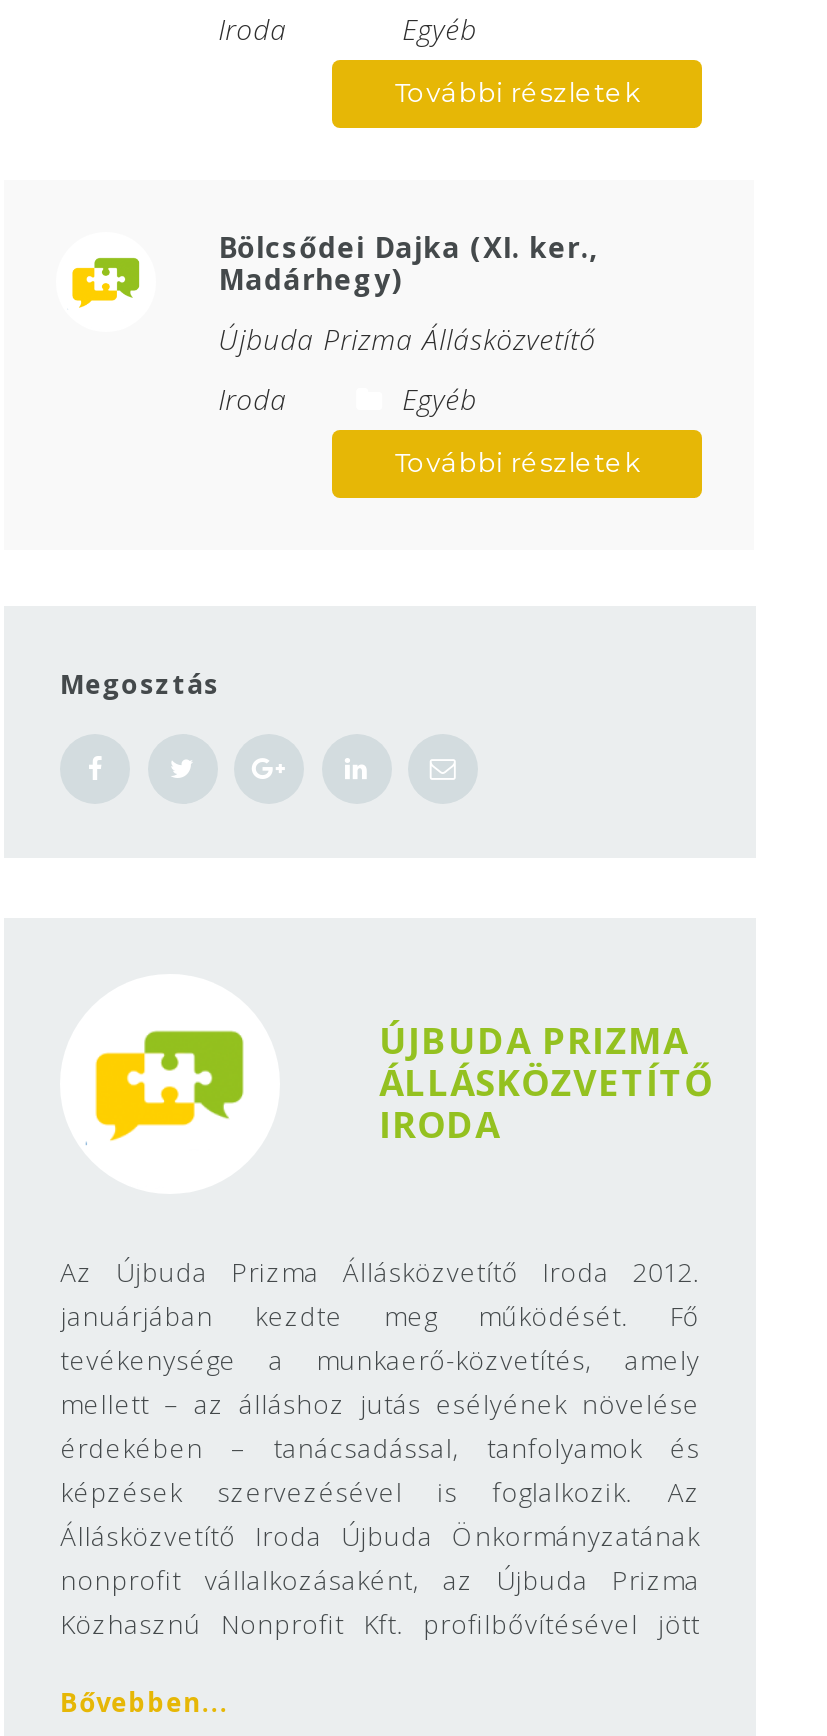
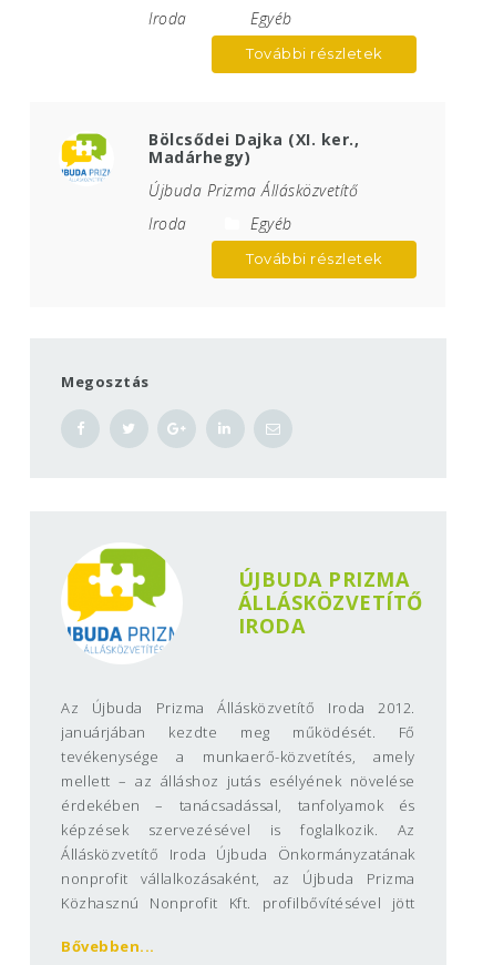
- [image]
+ [image]

- [image]
+ [image]
